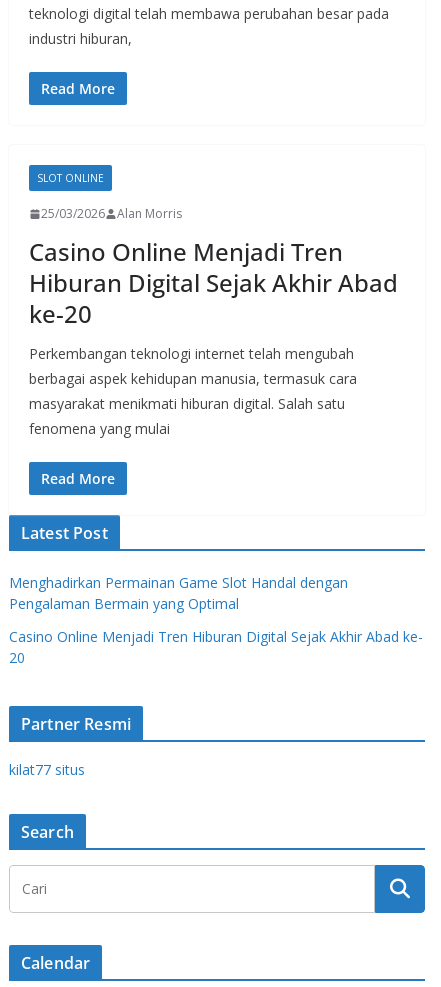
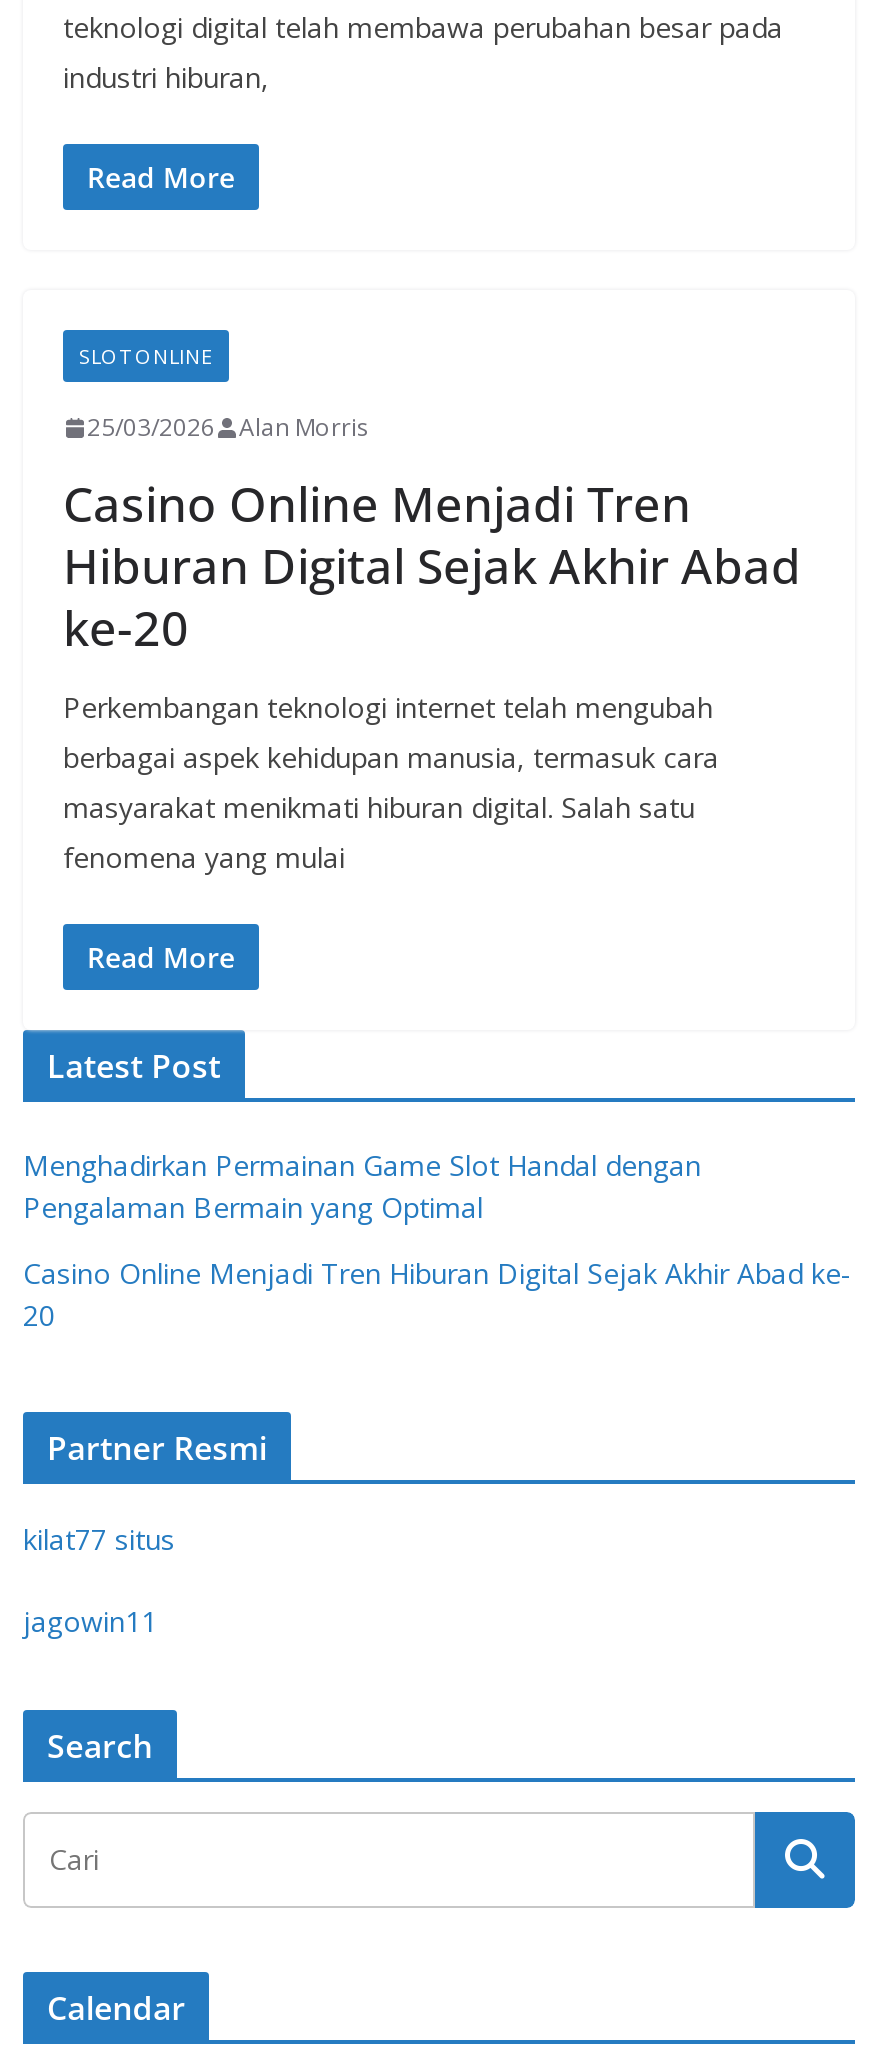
+ jagowin11
